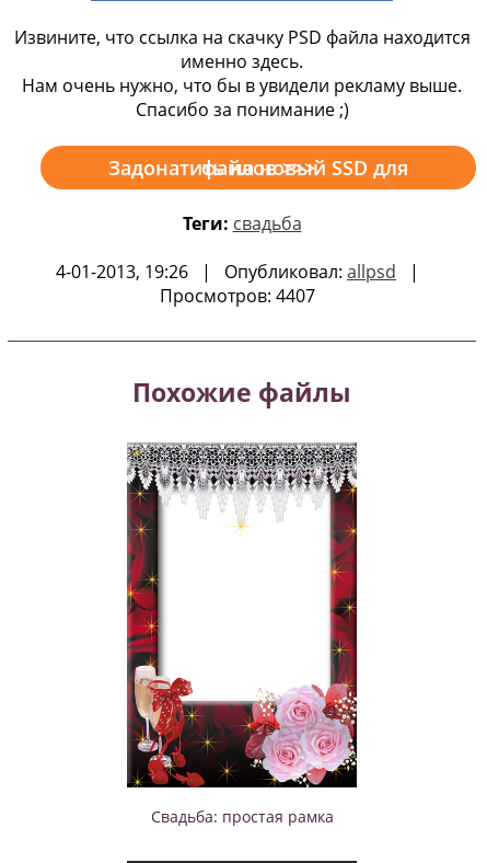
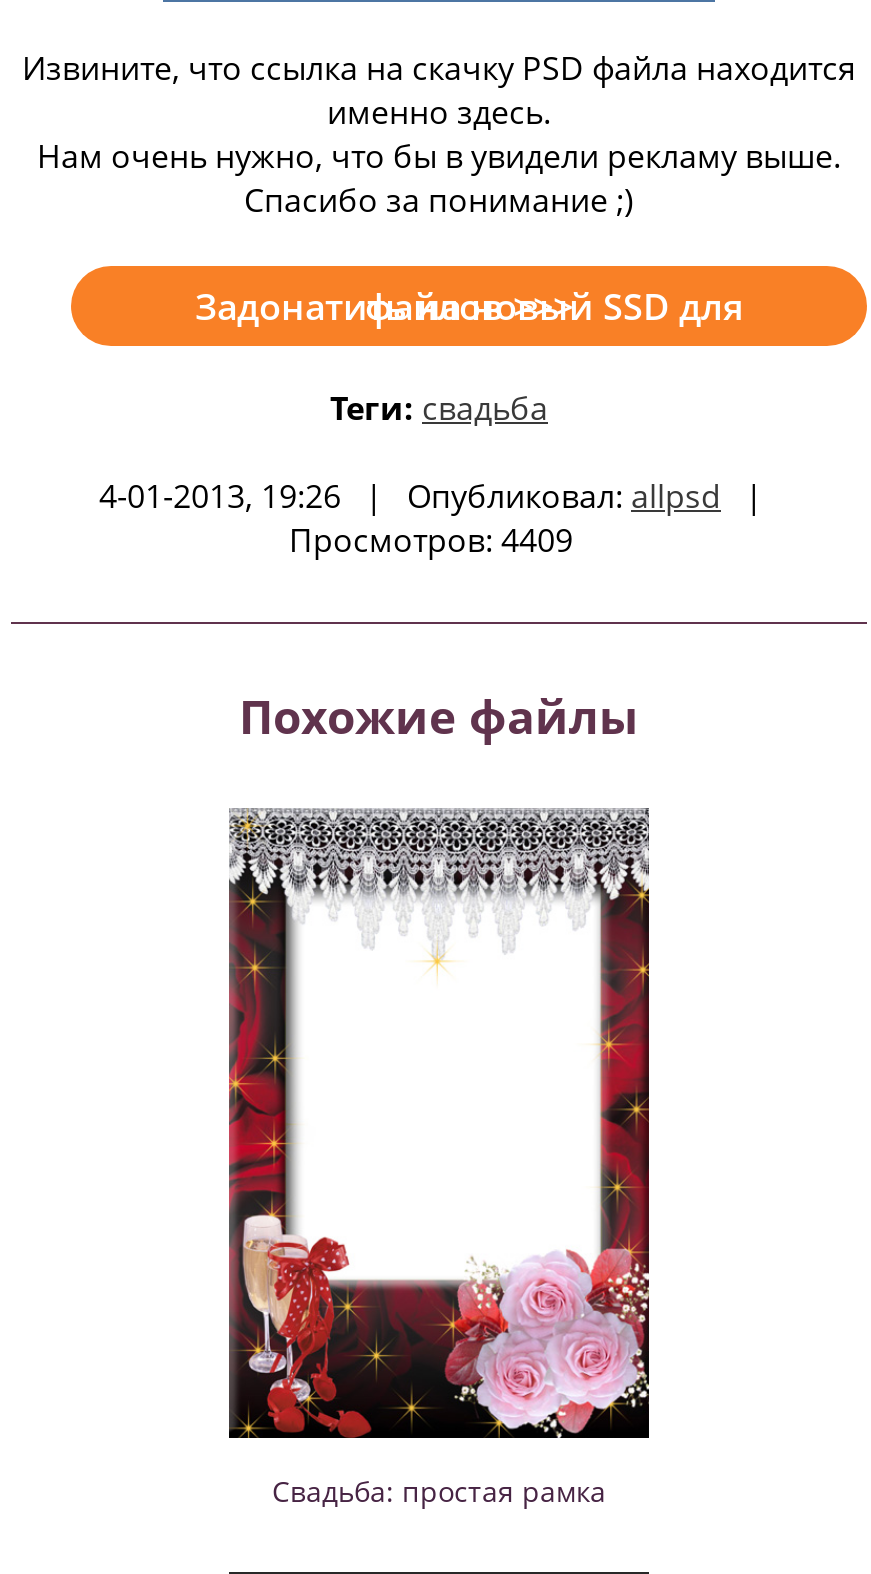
- Просмотров: 4407
+ Просмотров: 4409
